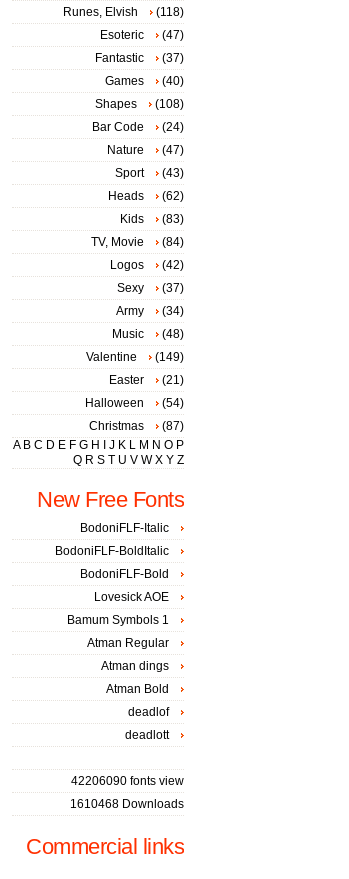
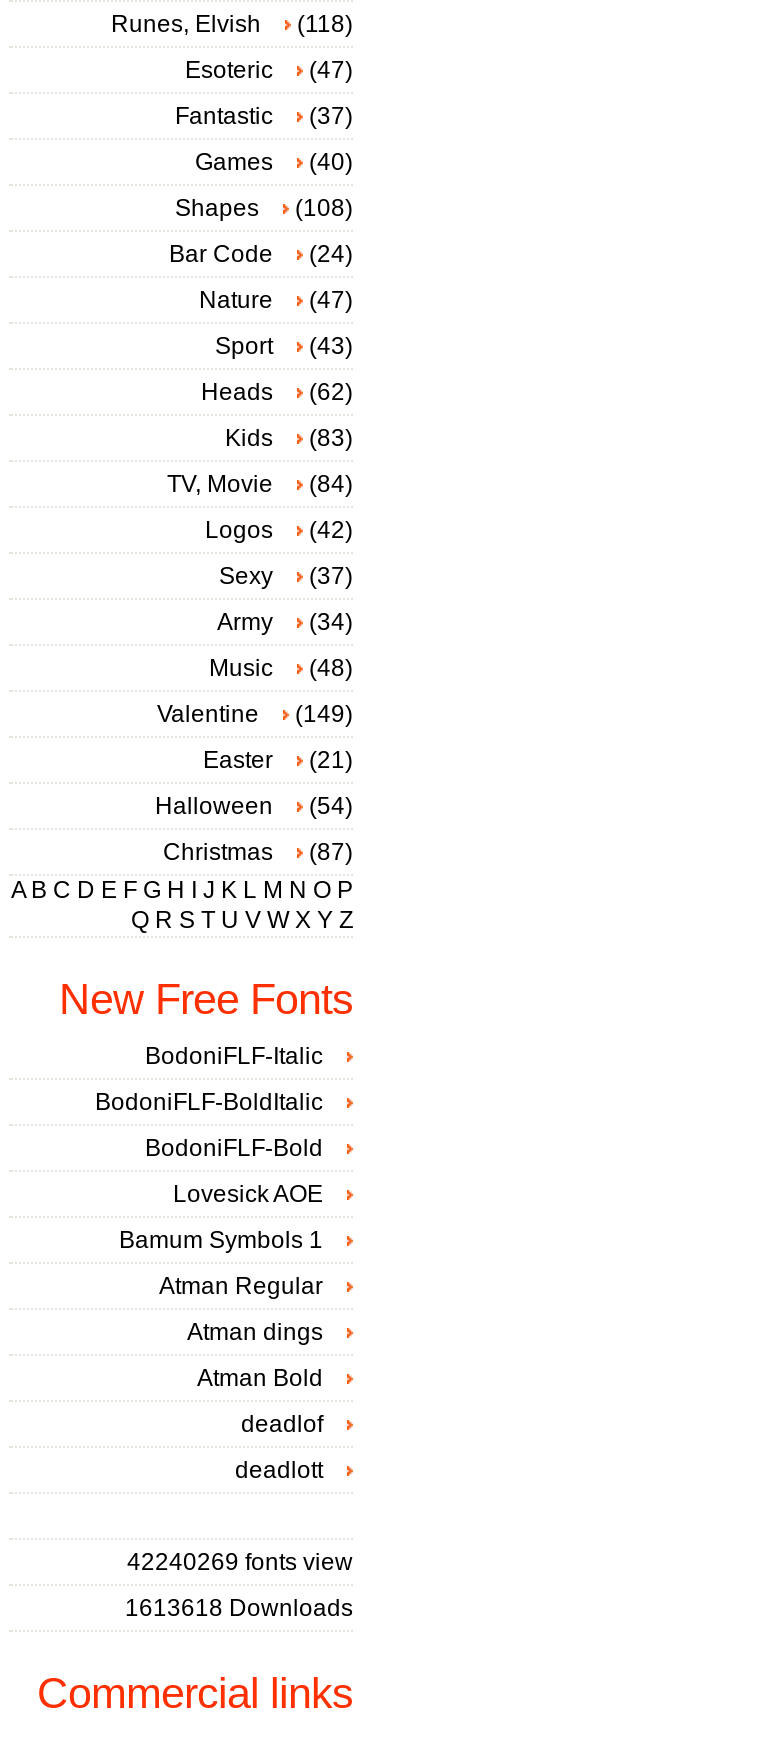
- 42206090 fonts view
+ 42240269 fonts view

- 1610468 Downloads
+ 1613618 Downloads
